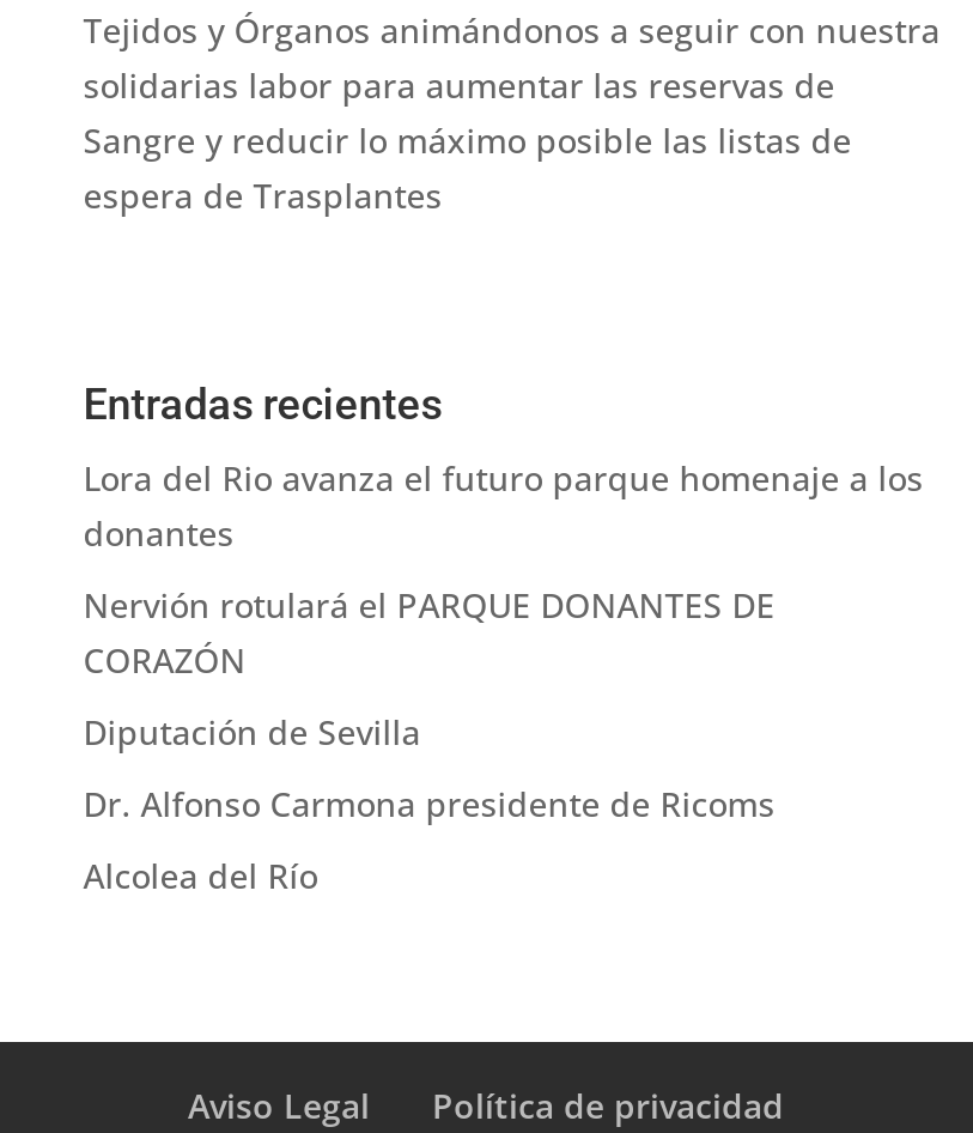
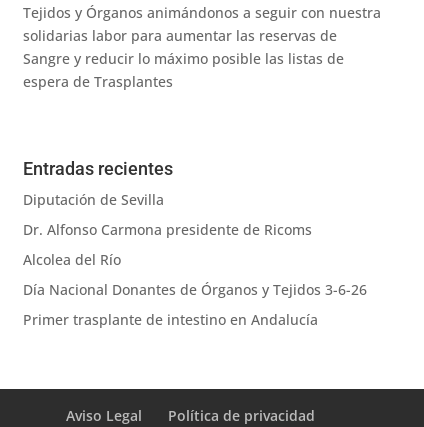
- Lora del Rio avanza el futuro parque homenaje a los
- donantes
- Nervión rotulará el PARQUE DONANTES DE
- CORAZÓN

moved up: Diputación de Sevilla | Dr. Alfonso Carmona presidente de Ricoms | Alcolea del Río

+ Día Nacional Donantes de Órganos y Tejidos 3-6-26
+ Primer trasplante de intestino en Andalucía
